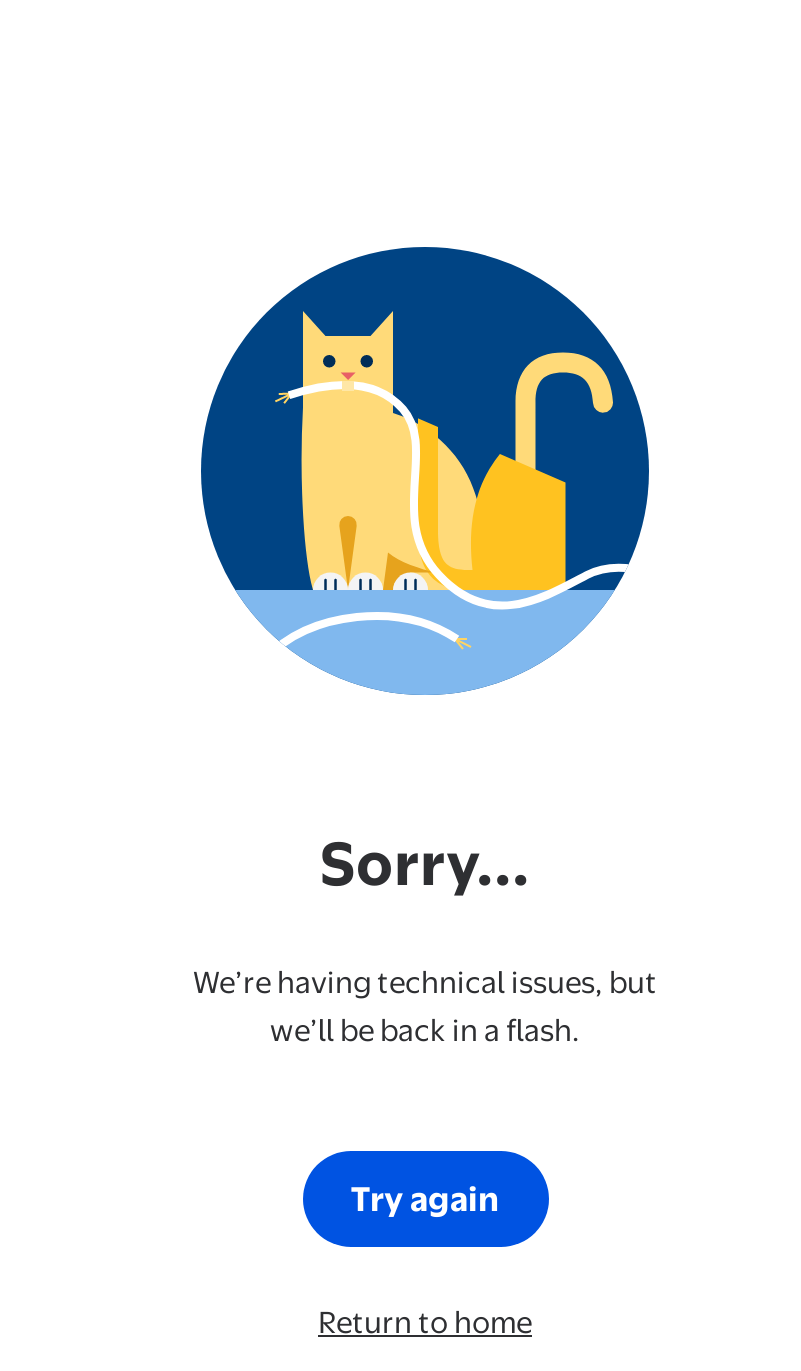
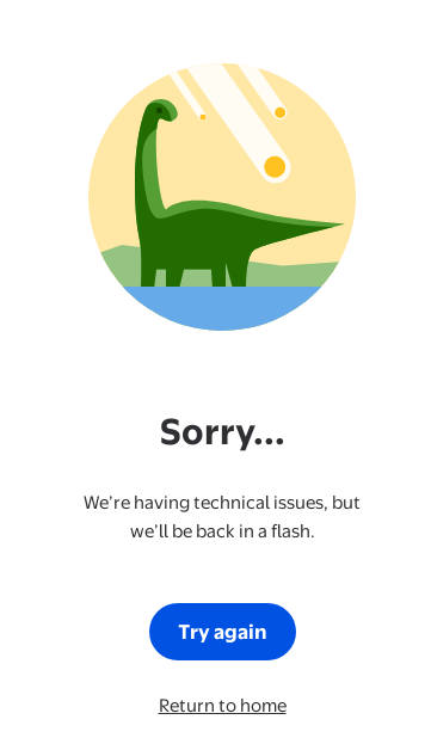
- [image]
+ [image]
